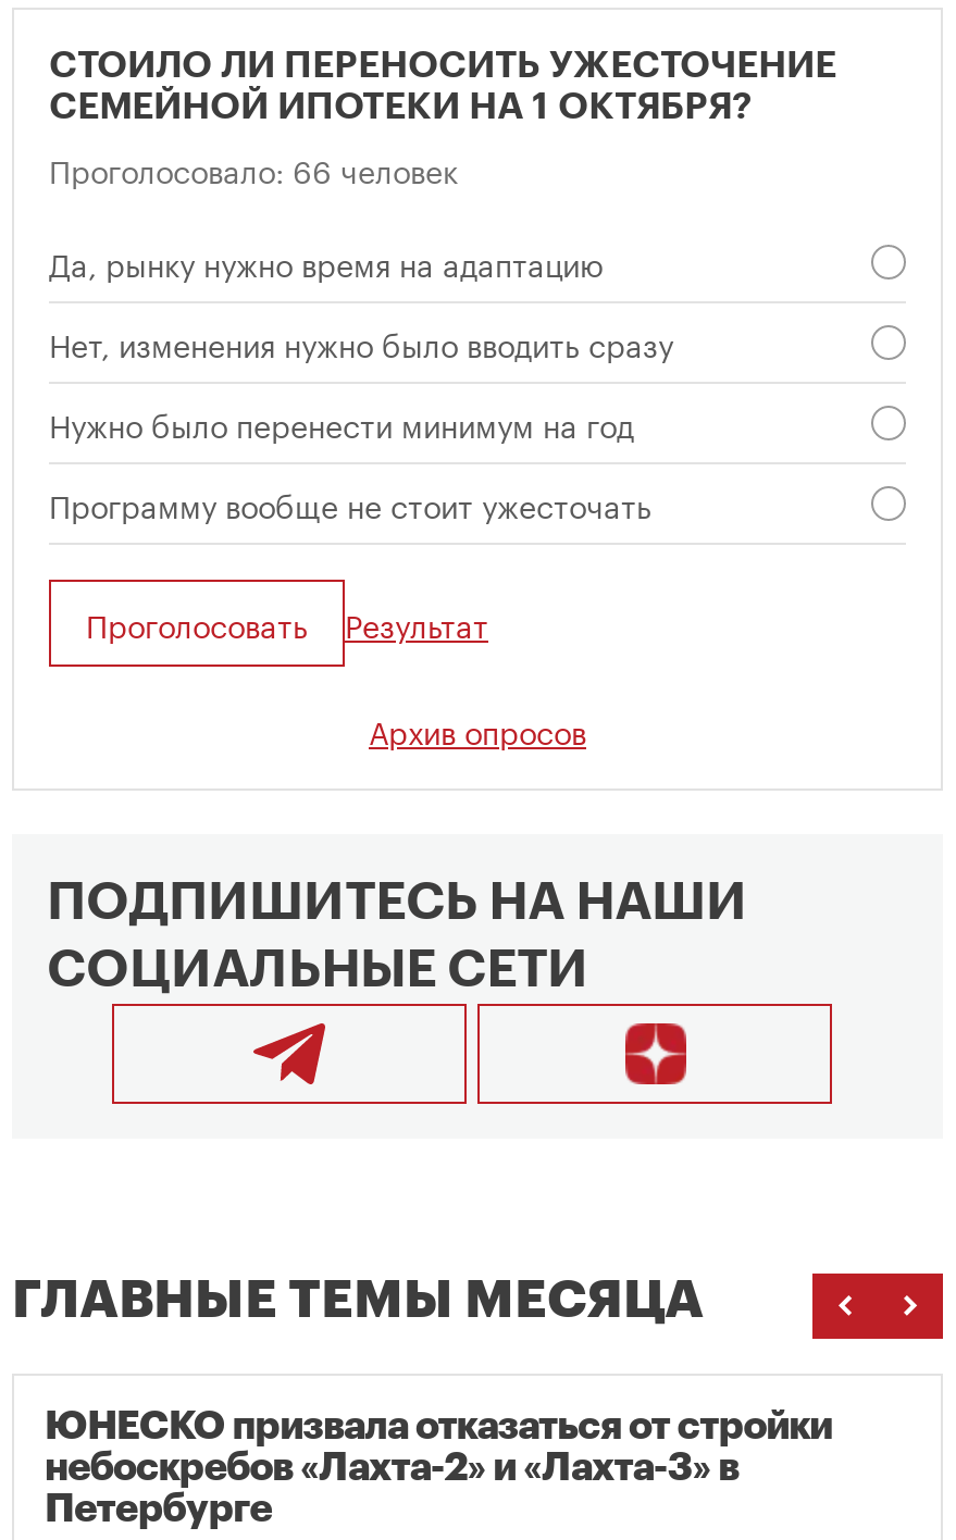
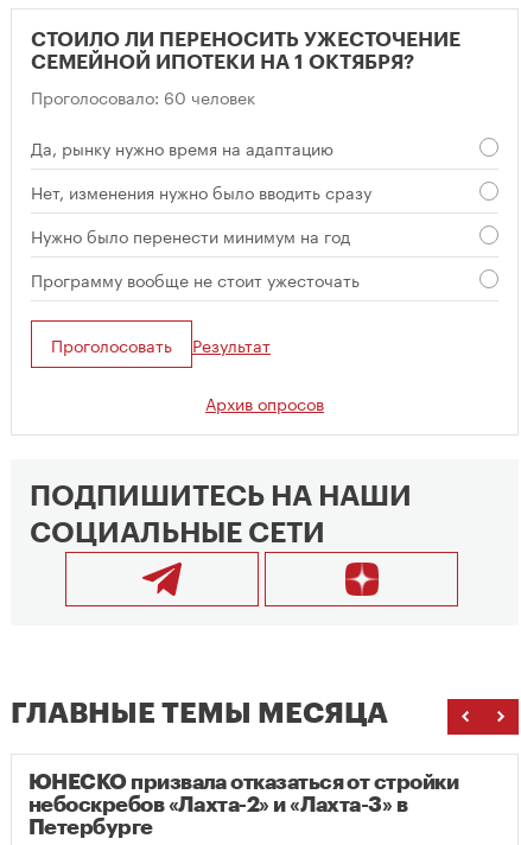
- Проголосовало: 66 человек
+ Проголосовало: 60 человек
